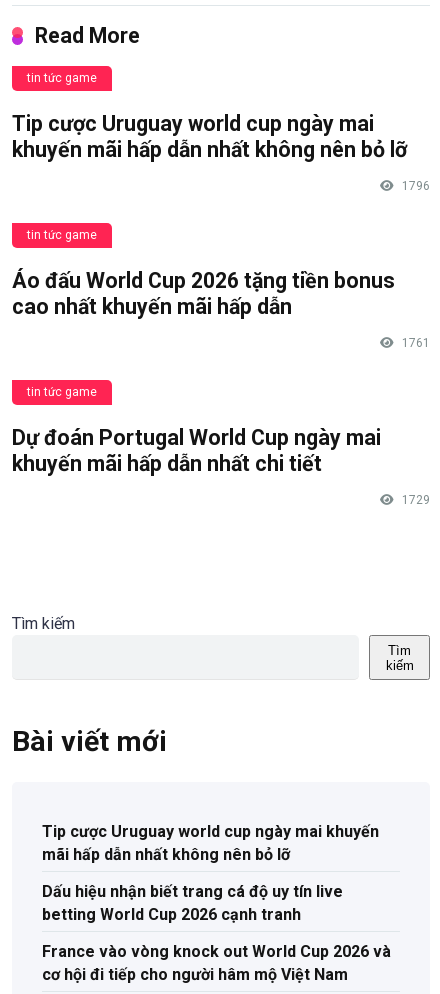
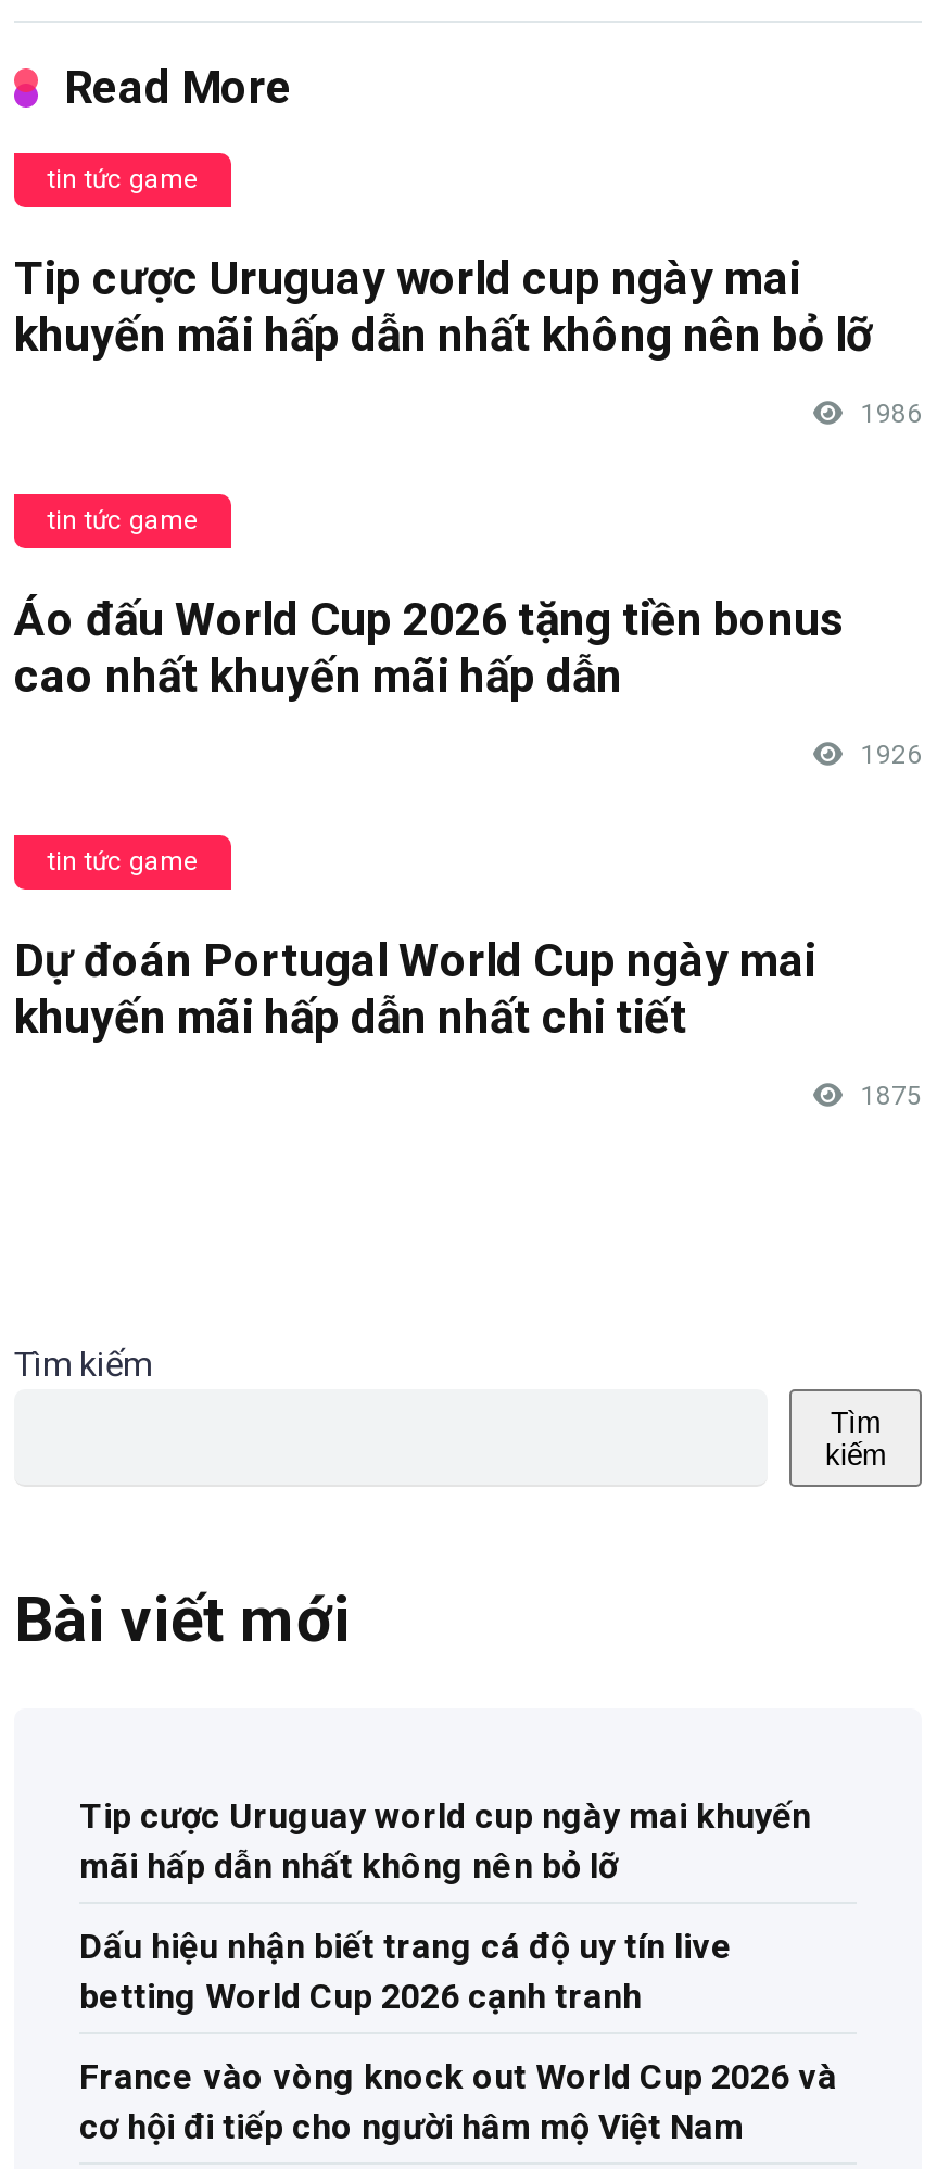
- 1796
+ 1986

- 1761
+ 1926

- 1729
+ 1875
